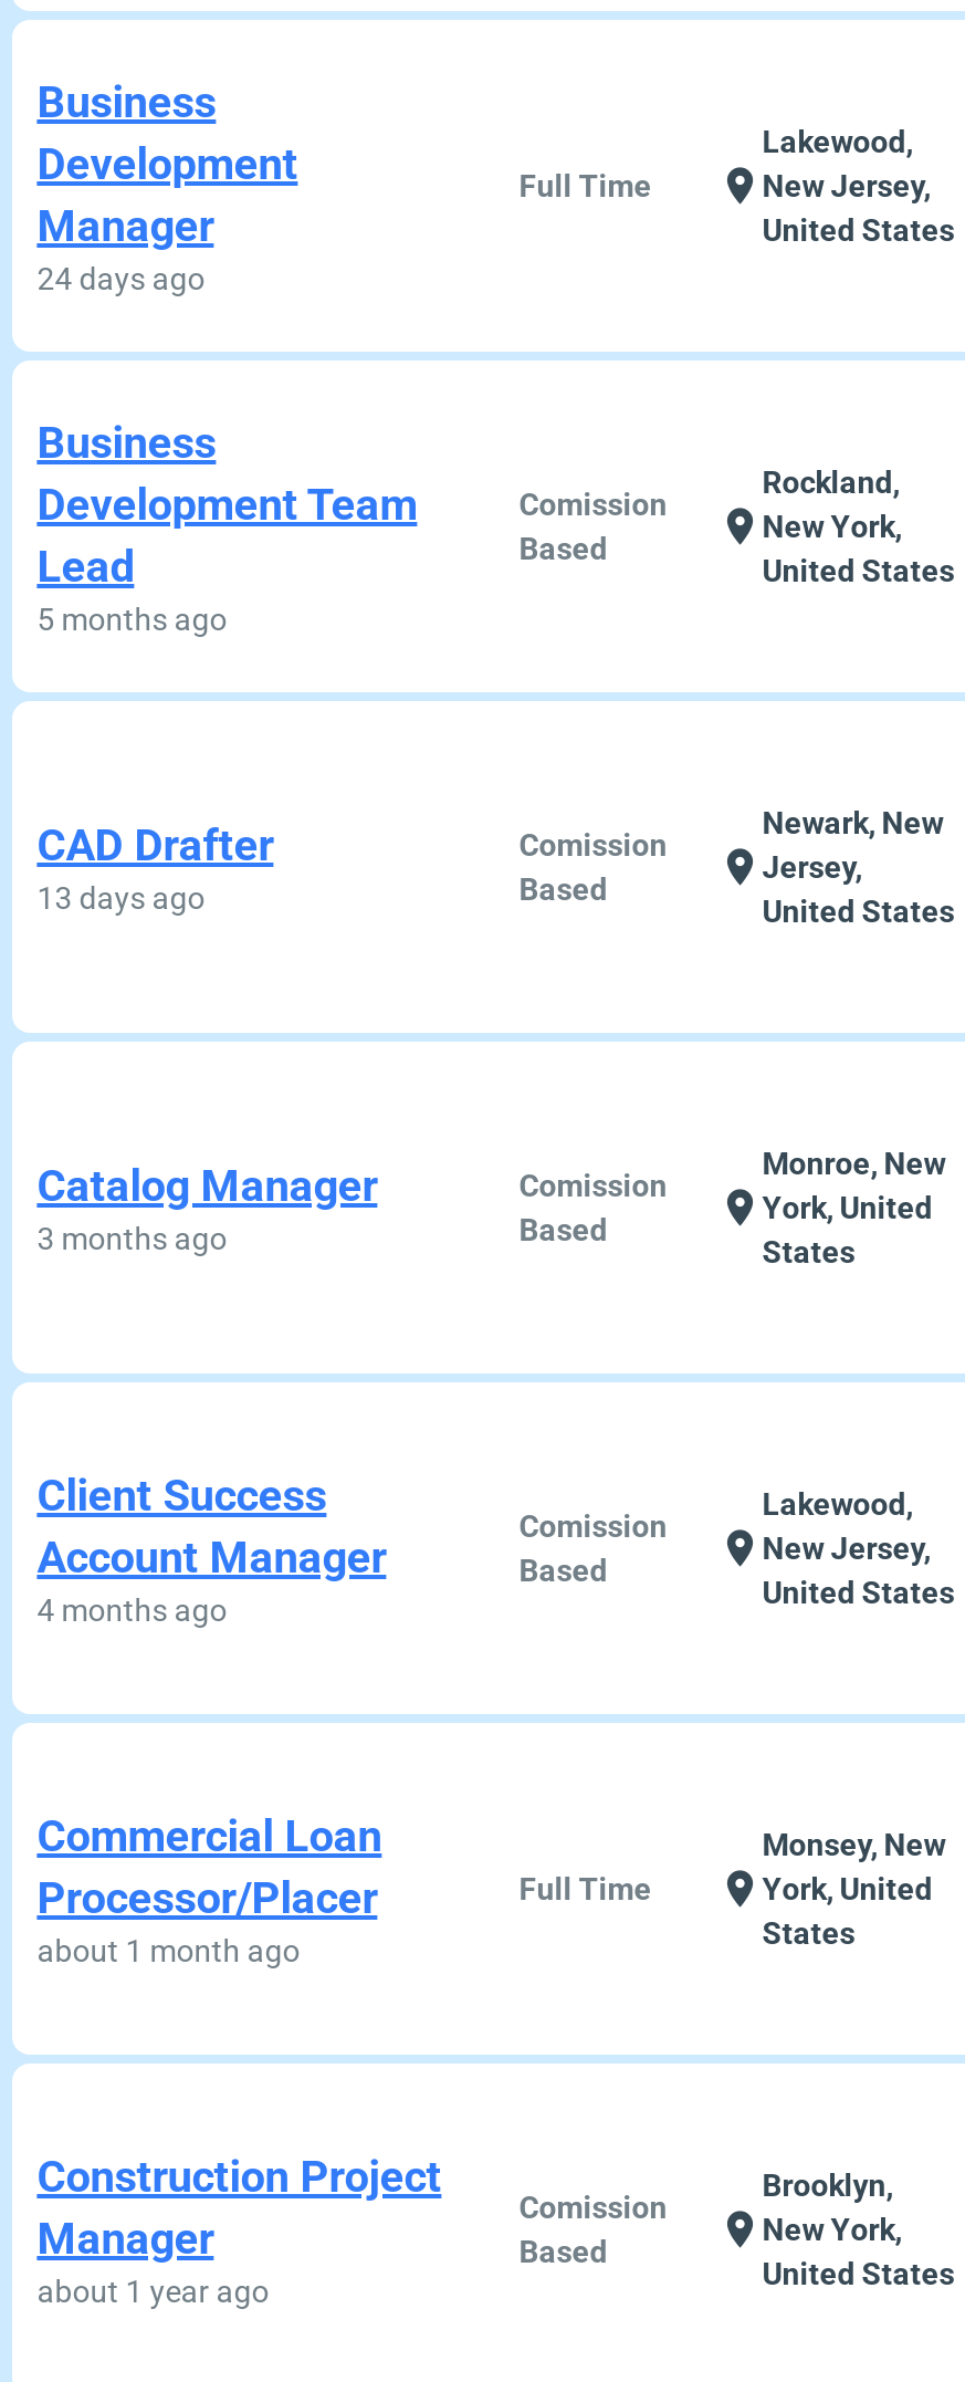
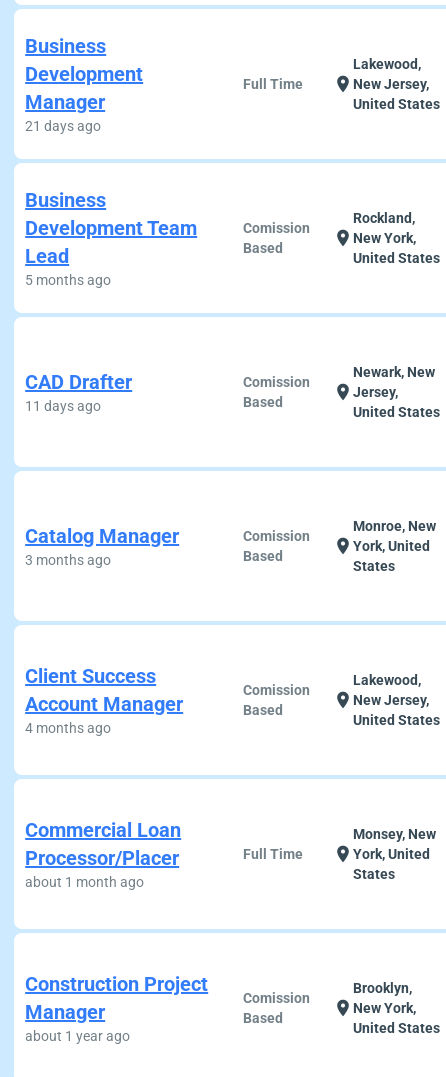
- 24 days ago
+ 21 days ago

- 13 days ago
+ 11 days ago
